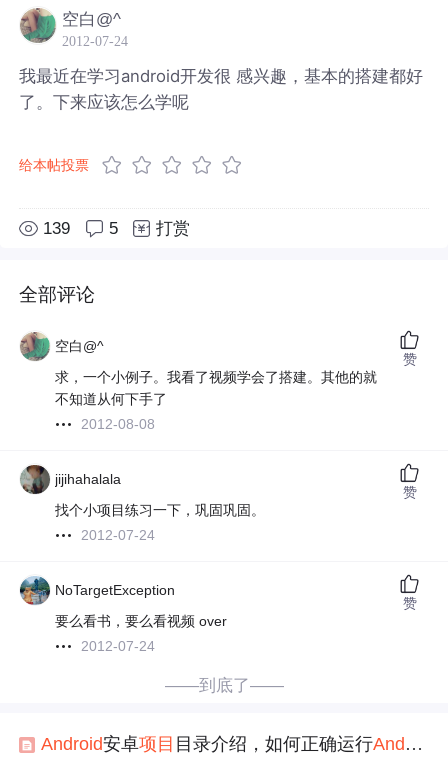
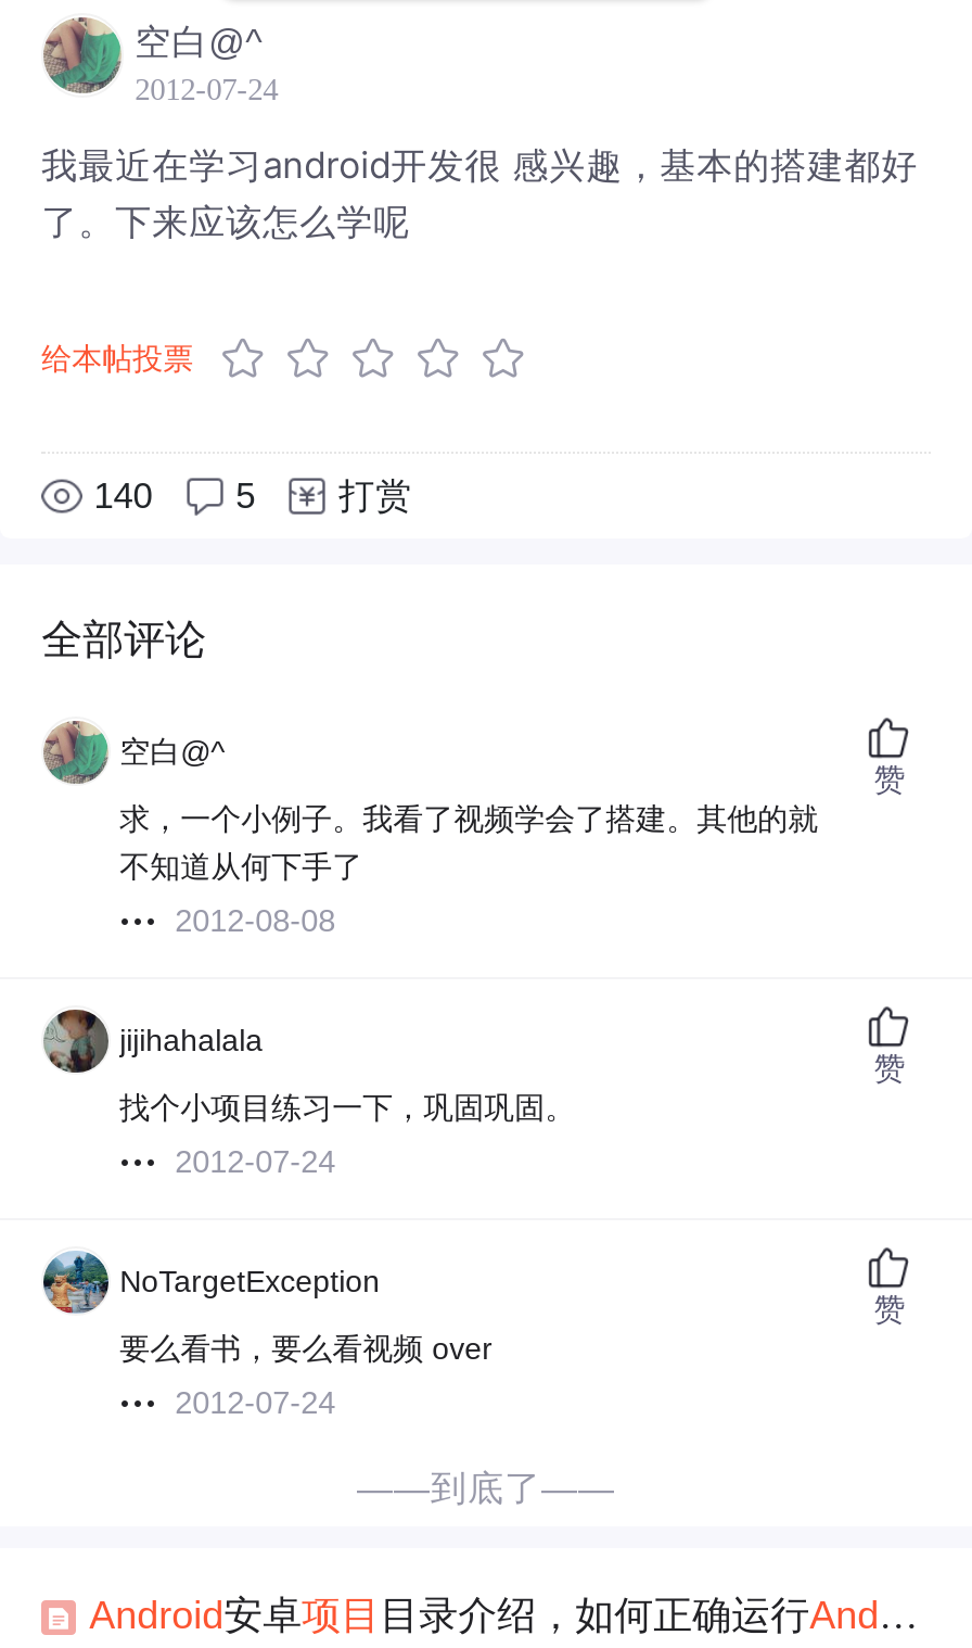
- 139
+ 140
